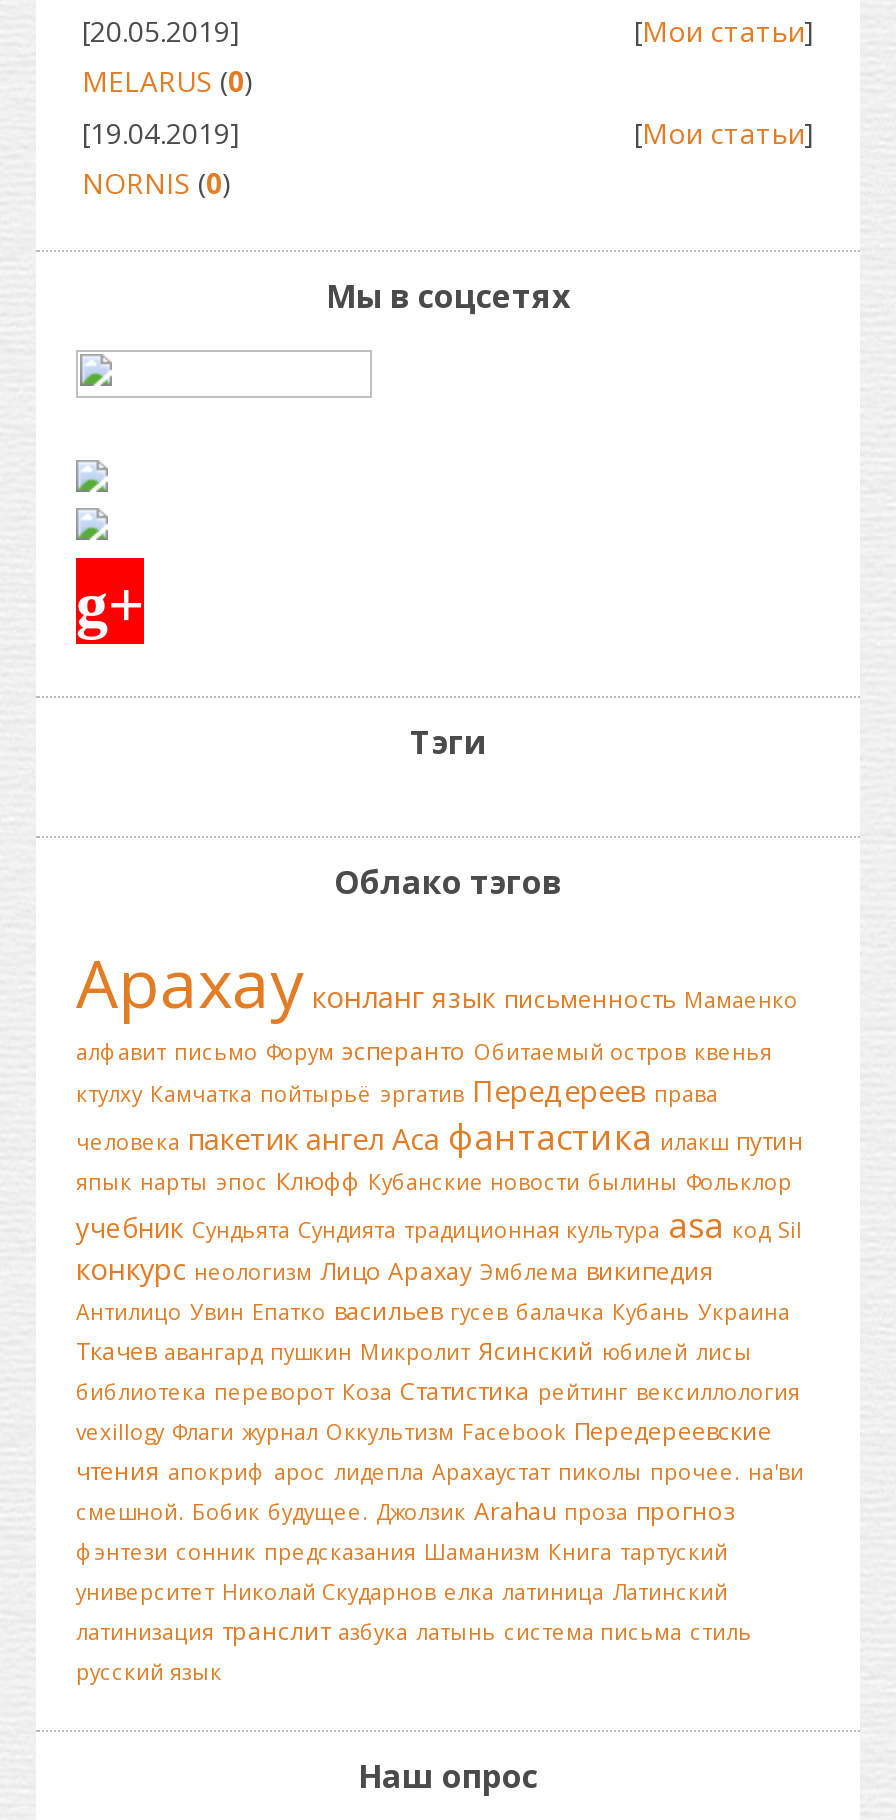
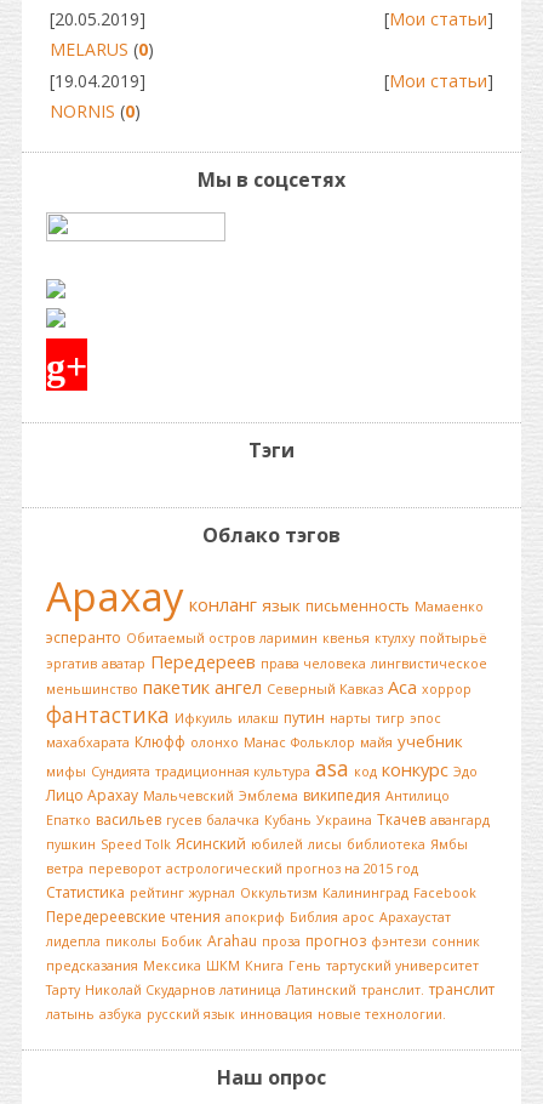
- алфавит письмо Форум эсперанто Обитаемый остров квенья
- ктулху Камчатка пойтырьё эргатив Передереев права
- человека пакетик ангел Аса фантастика илакш путин
- япык нарты эпос Клюфф Кубанские новости былины Фольклор
- учебник Сундьята Сундията традиционная культура asa код Sil
- конкурс неологизм Лицо Арахау Эмблема википедия
- Антилицо Увин Епатко васильев гусев балачка Кубань Украина
- Ткачев авангард пушкин Микролит Ясинский юбилей лисы
- библиотека переворот Коза Статистика рейтинг вексиллология
- vexillogy Флаги журнал Оккультизм Facebook Передереевские
- чтения апокриф арос лидепла Арахаустат пиколы прочее. на'ви
- смешной. Бобик будущее. Джолзик Arahau проза прогноз
- фэнтези сонник предсказания Шаманизм Книга тартуский
- университет Николай Скударнов елка латиница Латинский
- латинизация транслит азбука латынь система письма стиль
- русский язык
+ эсперанто Обитаемый остров ларимин квенья ктулху пойтырьё
+ эргатив аватар Передереев права человека лингвистическое
+ меньшинство пакетик ангел Северный Кавказ Аса хоррор
+ фантастика Ифкуиль илакш путин нарты тигр эпос
+ махабхарата Клюфф олонхо Манас Фольклор майя учебник
+ мифы Сундията традиционная культура asa код конкурс Эдо
+ Лицо Арахау Мальчевский Эмблема википедия Антилицо
+ Епатко васильев гусев балачка Кубань Украина Ткачев авангард
+ пушкин Speed Tolk Ясинский юбилей лисы библиотека Ямбы
+ ветра переворот астрологический прогноз на 2015 год
+ Статистика рейтинг журнал Оккультизм Калининград Facebook
+ Передереевские чтения апокриф Библия арос Арахаустат
+ лидепла пиколы Бобик Arahau проза прогноз фэнтези сонник
+ предсказания Мексика ШКМ Книга Гень тартуский университет
+ Тарту Николай Скударнов латиница Латинский транслит. транслит
+ латынь азбука русский язык инновация новые технологии.
